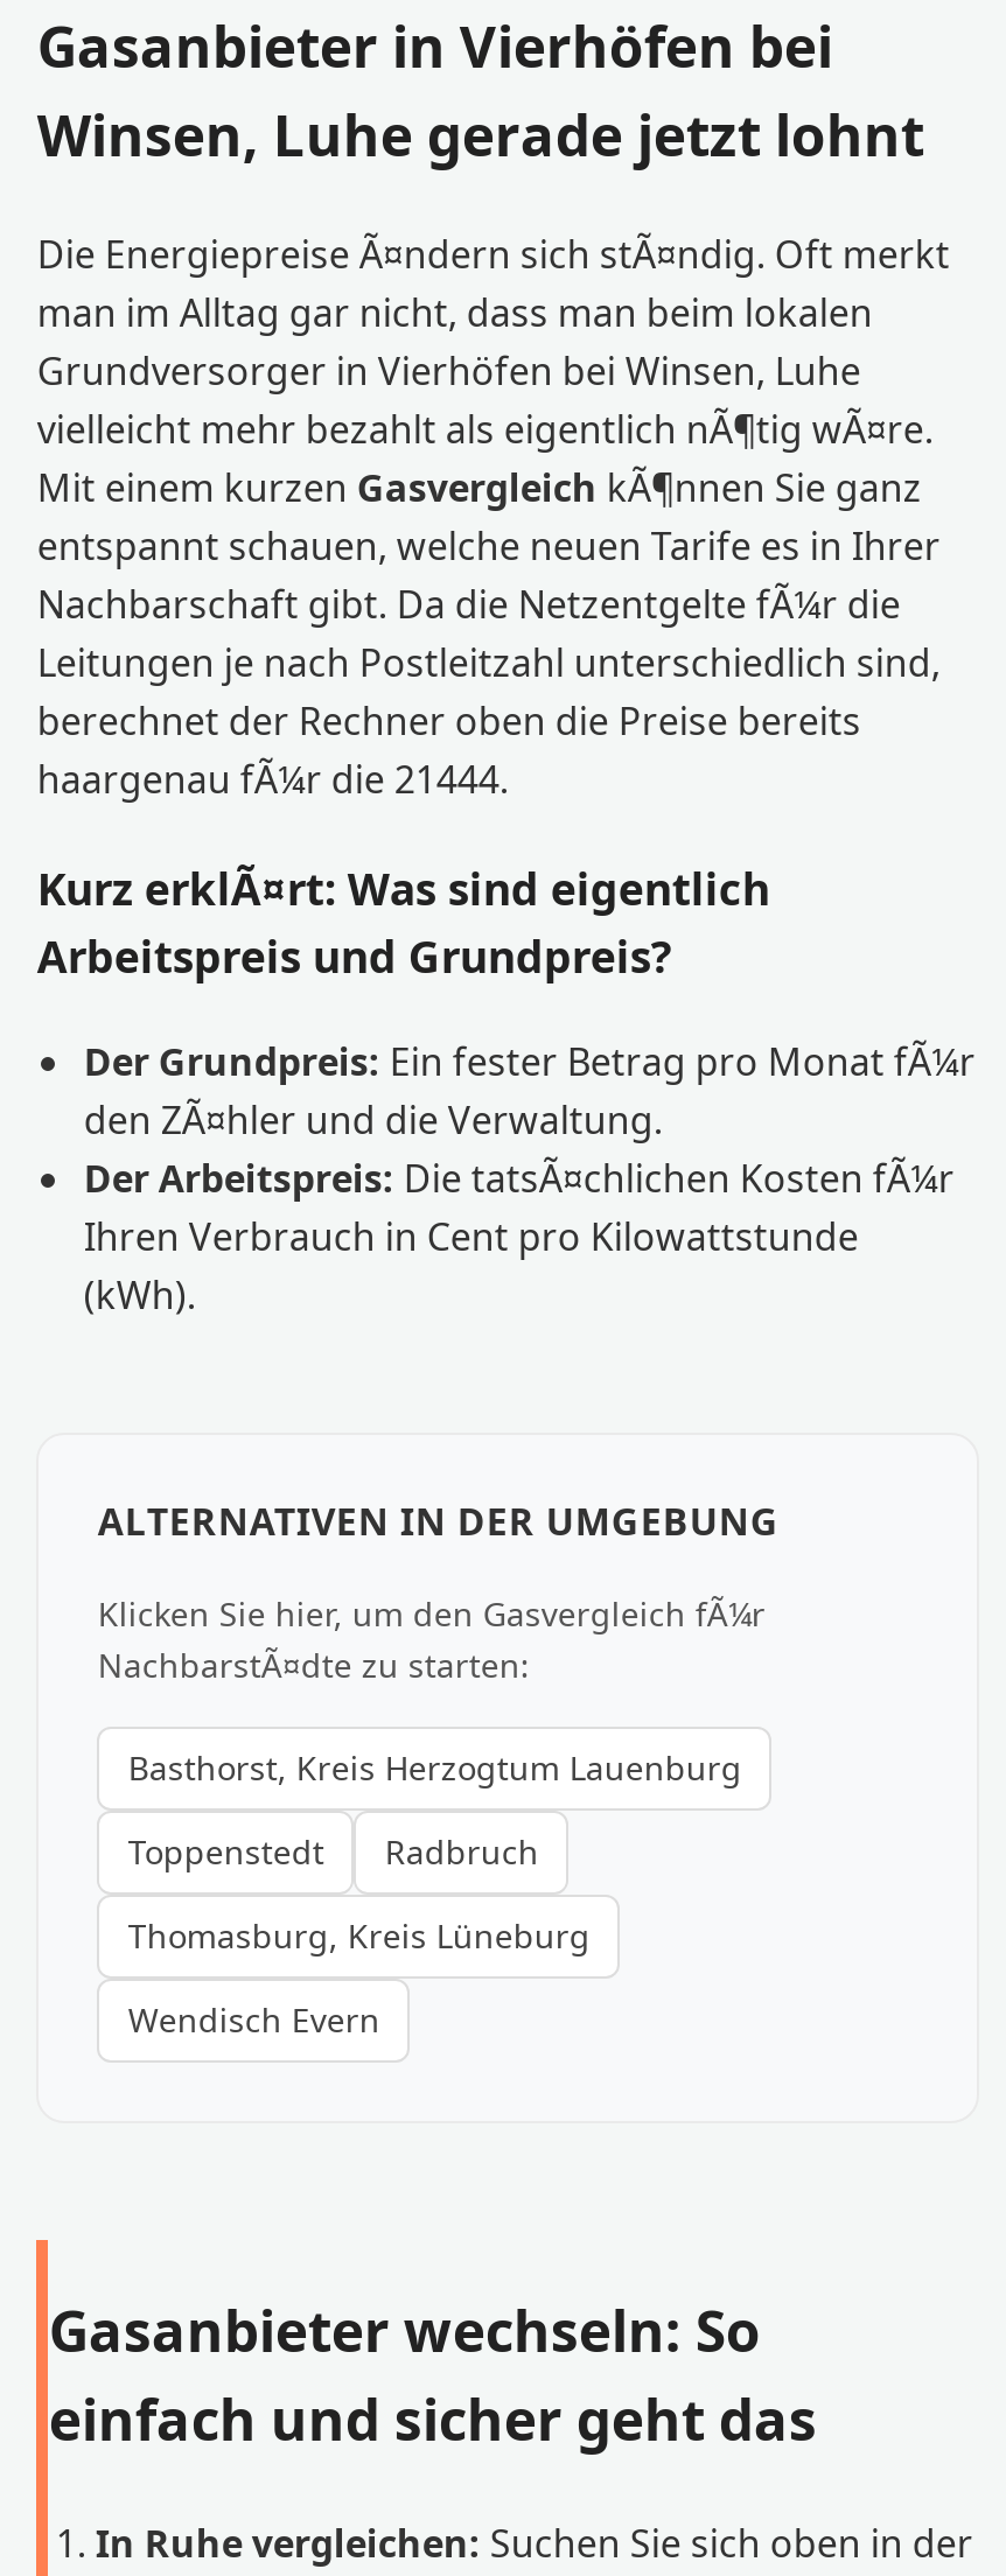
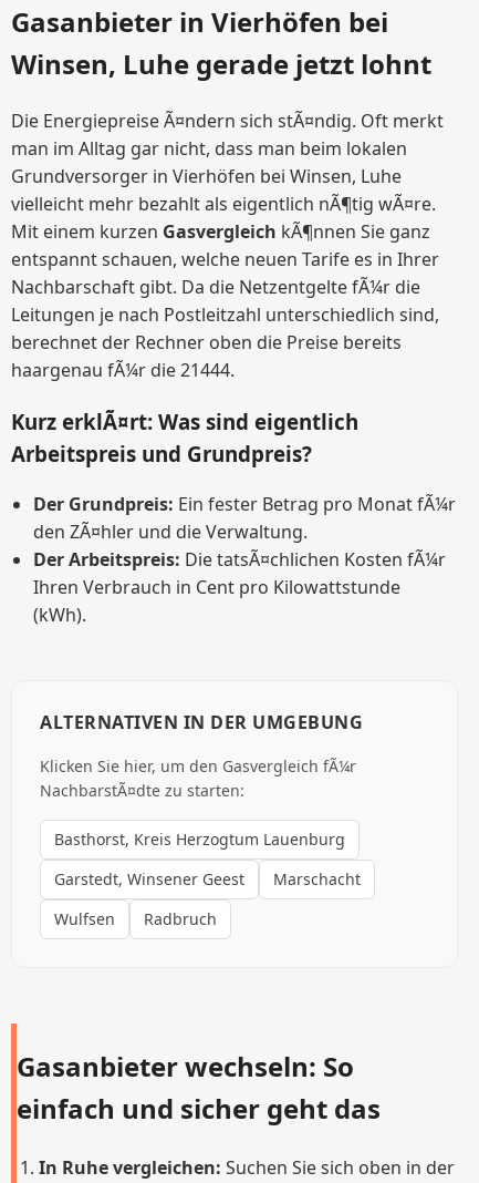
- Toppenstedt
+ Garstedt, Winsener Geest
+ Marschacht
+ Wulfsen

moved down: Radbruch

- Thomasburg, Kreis Lüneburg
- Wendisch Evern
